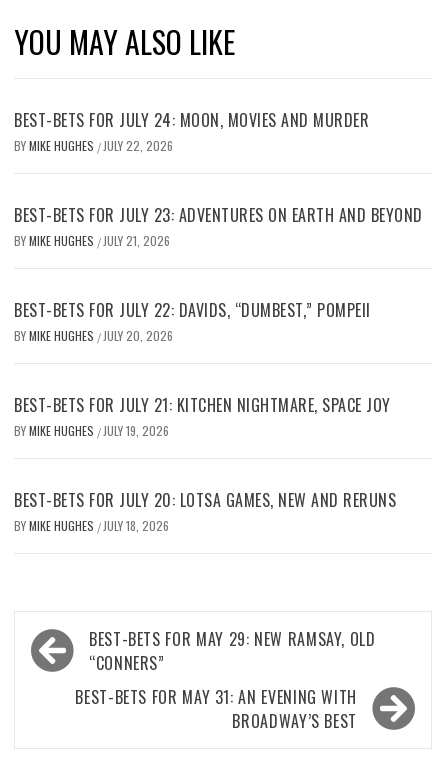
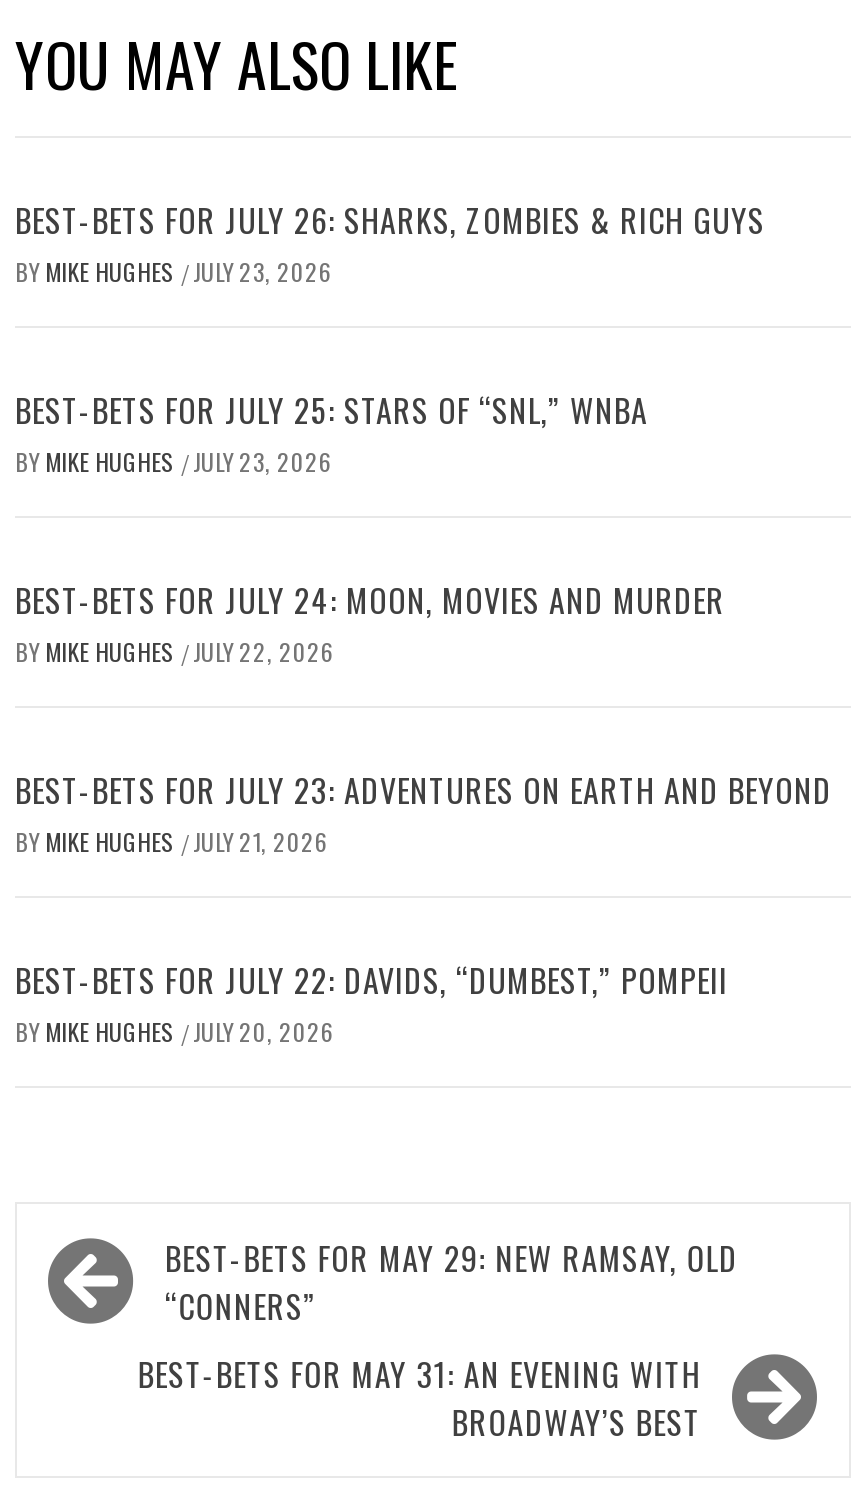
+ BEST-BETS FOR JULY 26: SHARKS, ZOMBIES & RICH GUYS
+ BY MIKE HUGHES / JULY 23, 2026
+ BEST-BETS FOR JULY 25: STARS OF “SNL,” WNBA
+ BY MIKE HUGHES / JULY 23, 2026

moved down: BEST-BETS FOR JULY 24: MOON, MOVIES AND MURDER | BY MIKE HUGHES / JULY 22, 2026 | BEST-BETS FOR JULY 23: ADVENTURES ON EARTH AND BEYOND | BY MIKE HUGHES / JULY 21, 2026 | BEST-BETS FOR JULY 22: DAVIDS, “DUMBEST,” POMPEII | BY MIKE HUGHES / JULY 20, 2026

- BEST-BETS FOR JULY 21: KITCHEN NIGHTMARE, SPACE JOY
- BY MIKE HUGHES / JULY 19, 2026
- BEST-BETS FOR JULY 20: LOTSA GAMES, NEW AND RERUNS
- BY MIKE HUGHES / JULY 18, 2026
